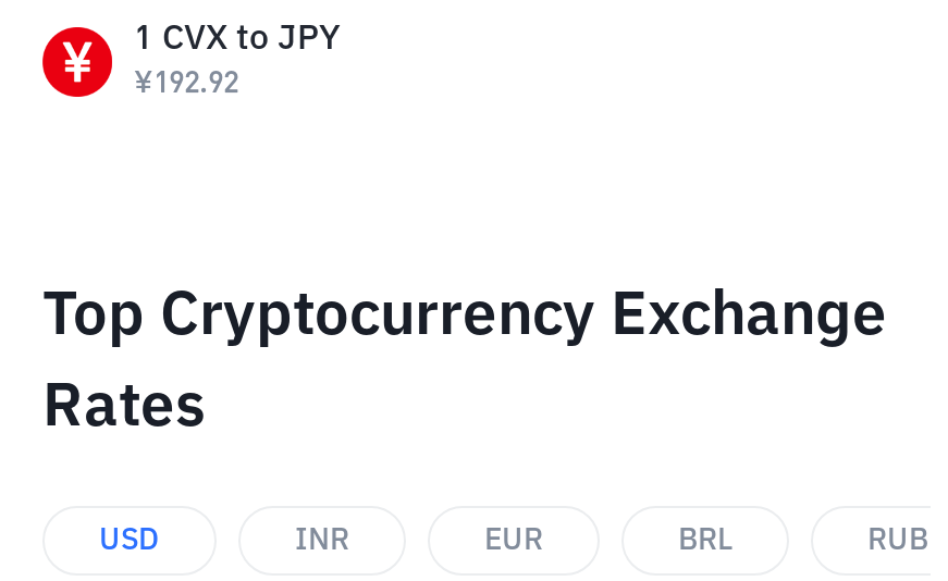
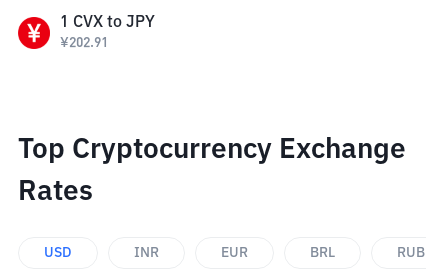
- ¥192.92
+ ¥202.91
